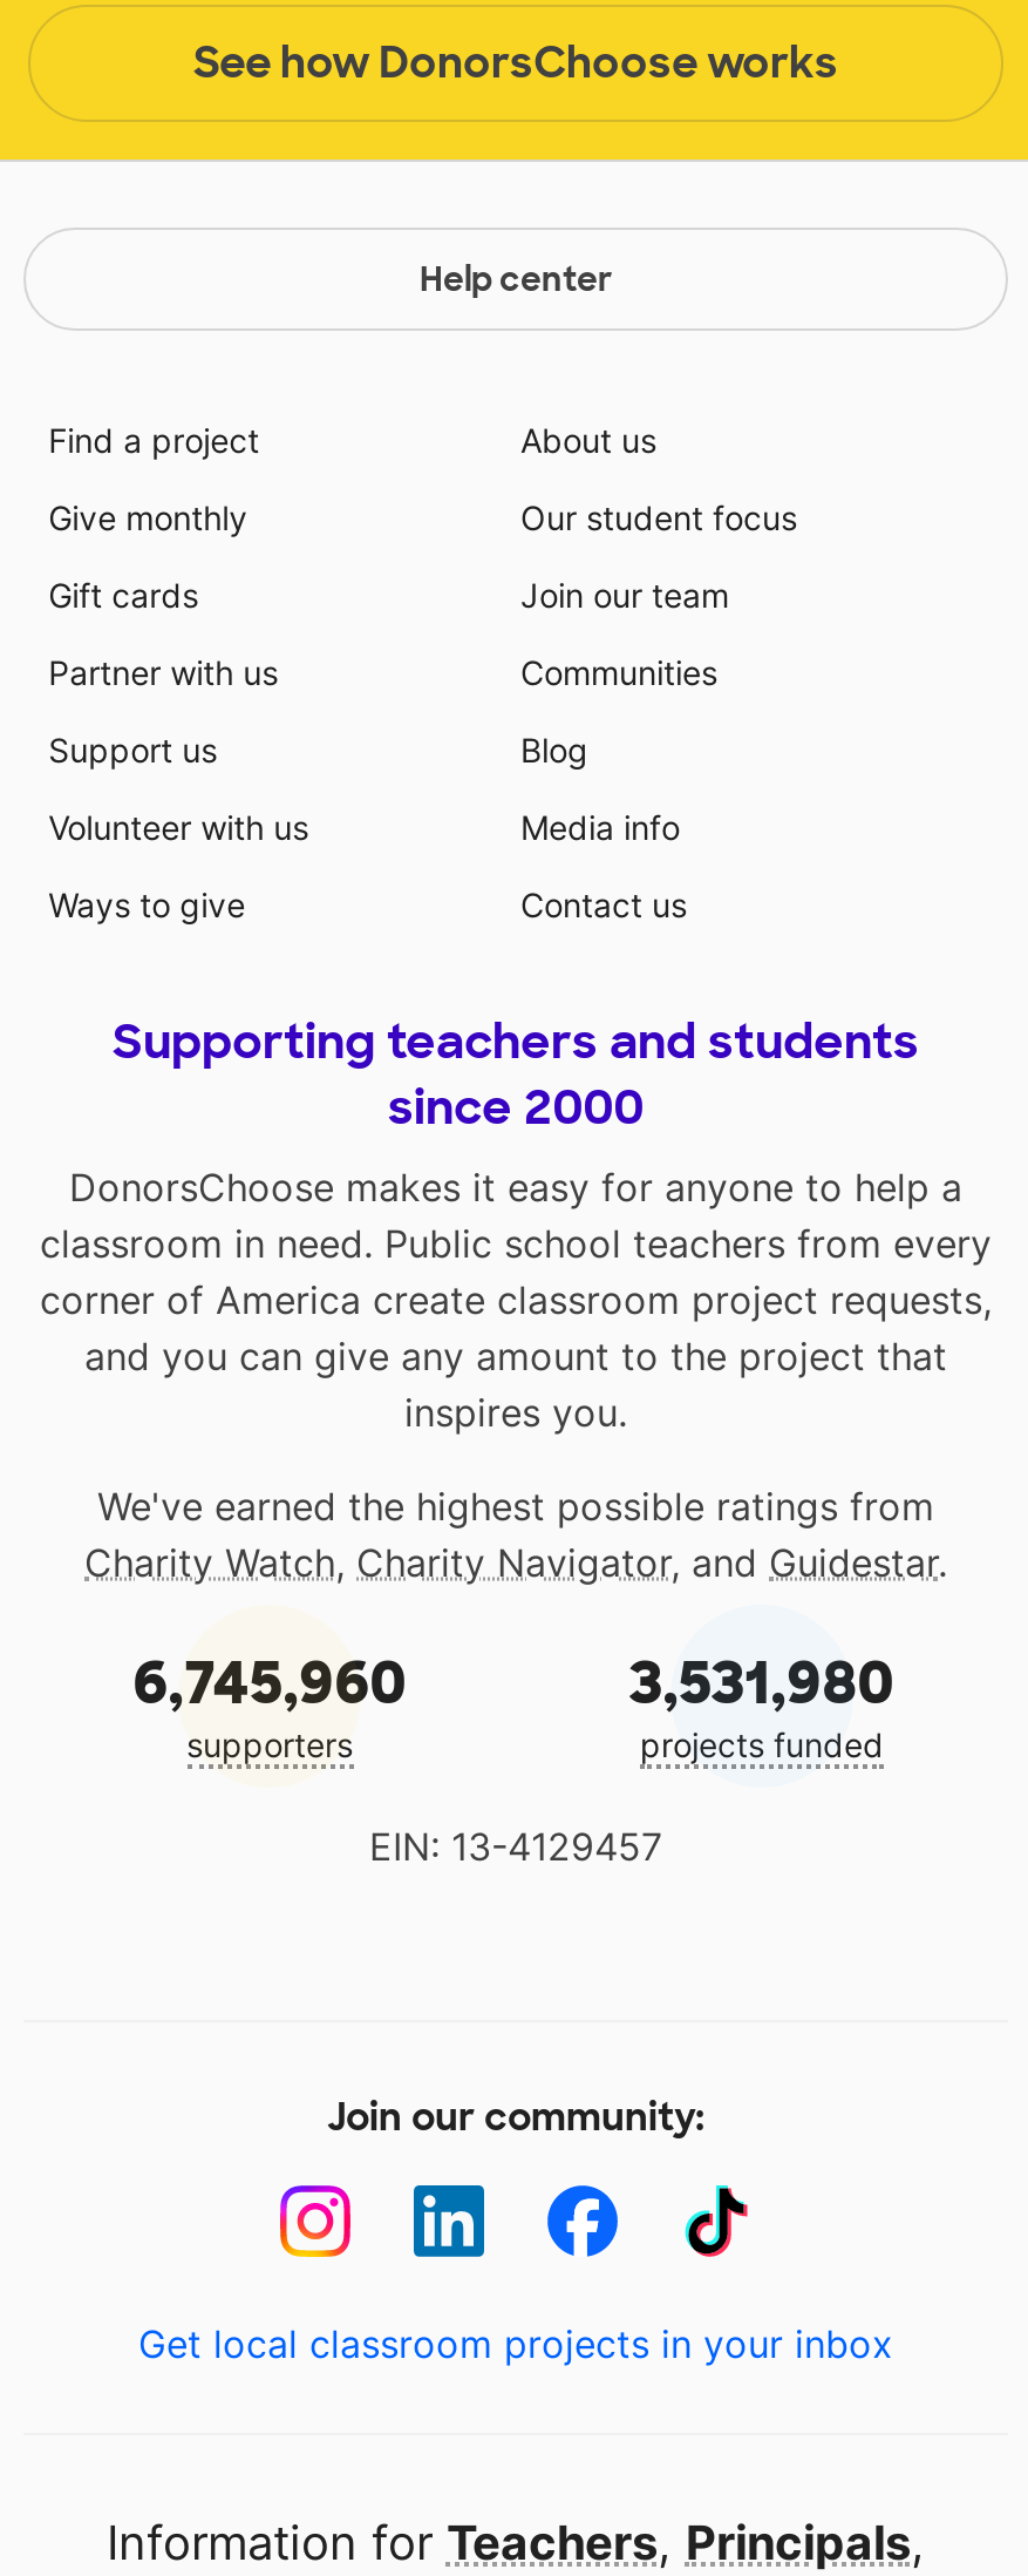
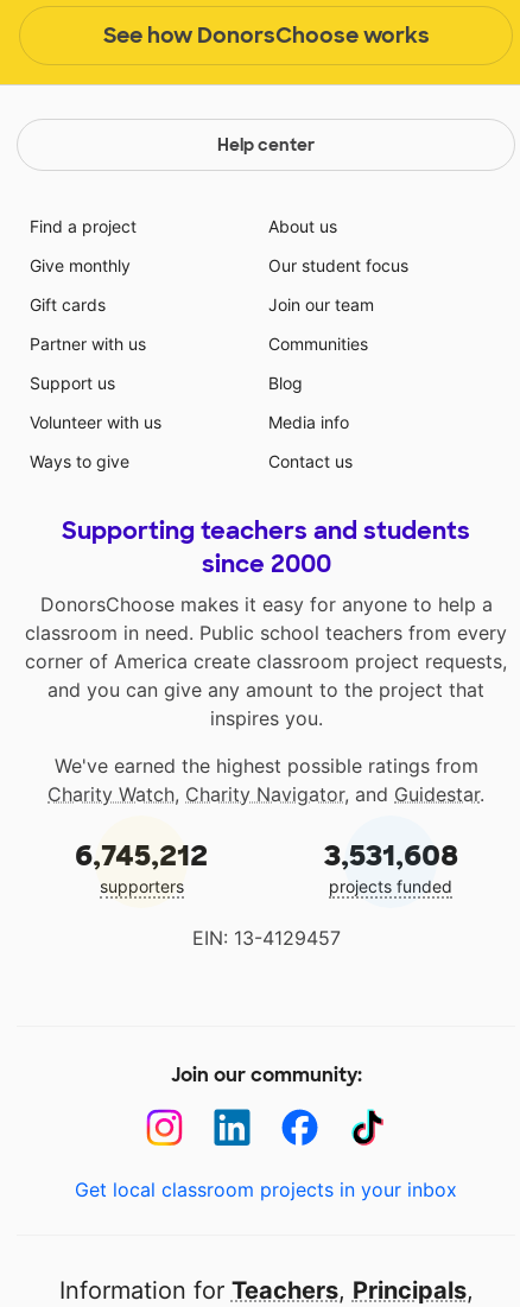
- 6,745,960
+ 6,745,212

- 3,531,980
+ 3,531,608
